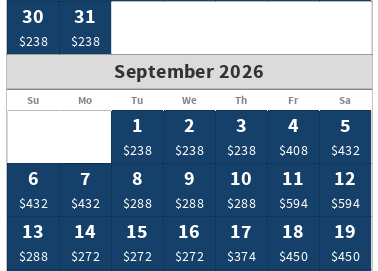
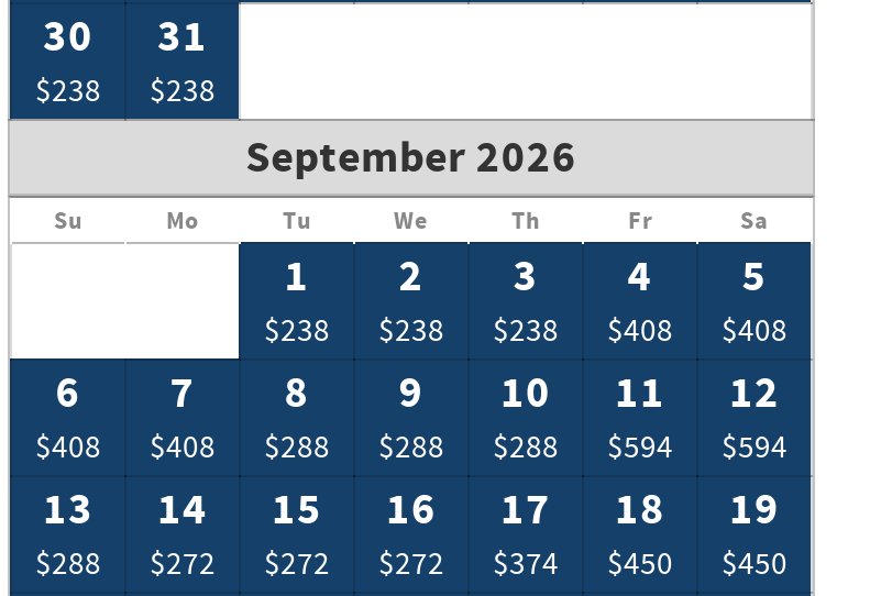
- $238 $238 $238 $408 $432
+ $238 $238 $238 $408 $408

- $432
+ $408

- $432
+ $408
